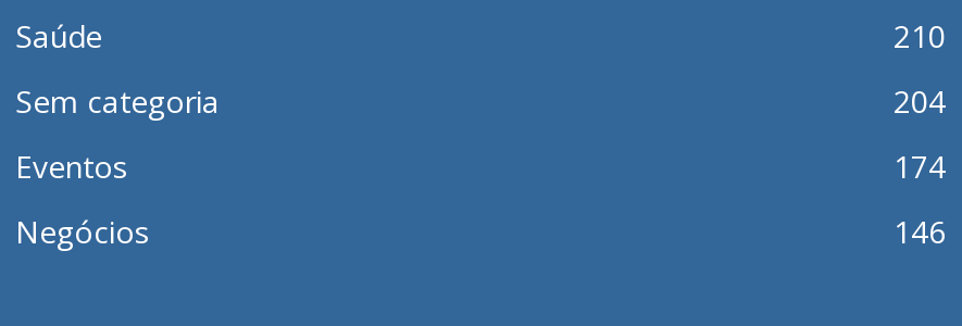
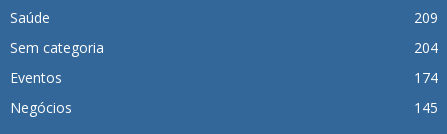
- 210
+ 209

- 146
+ 145
